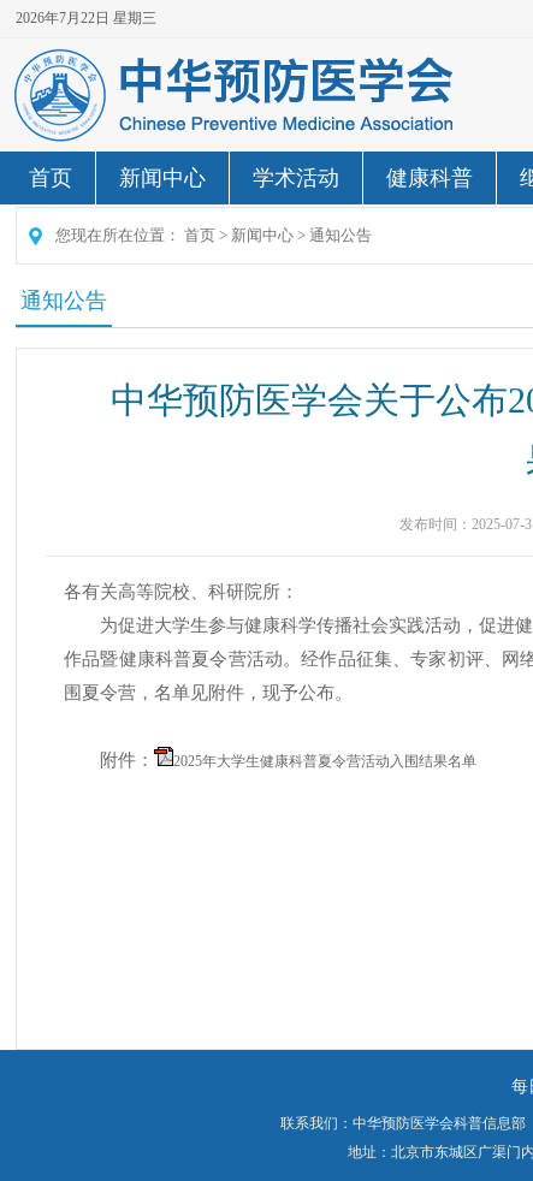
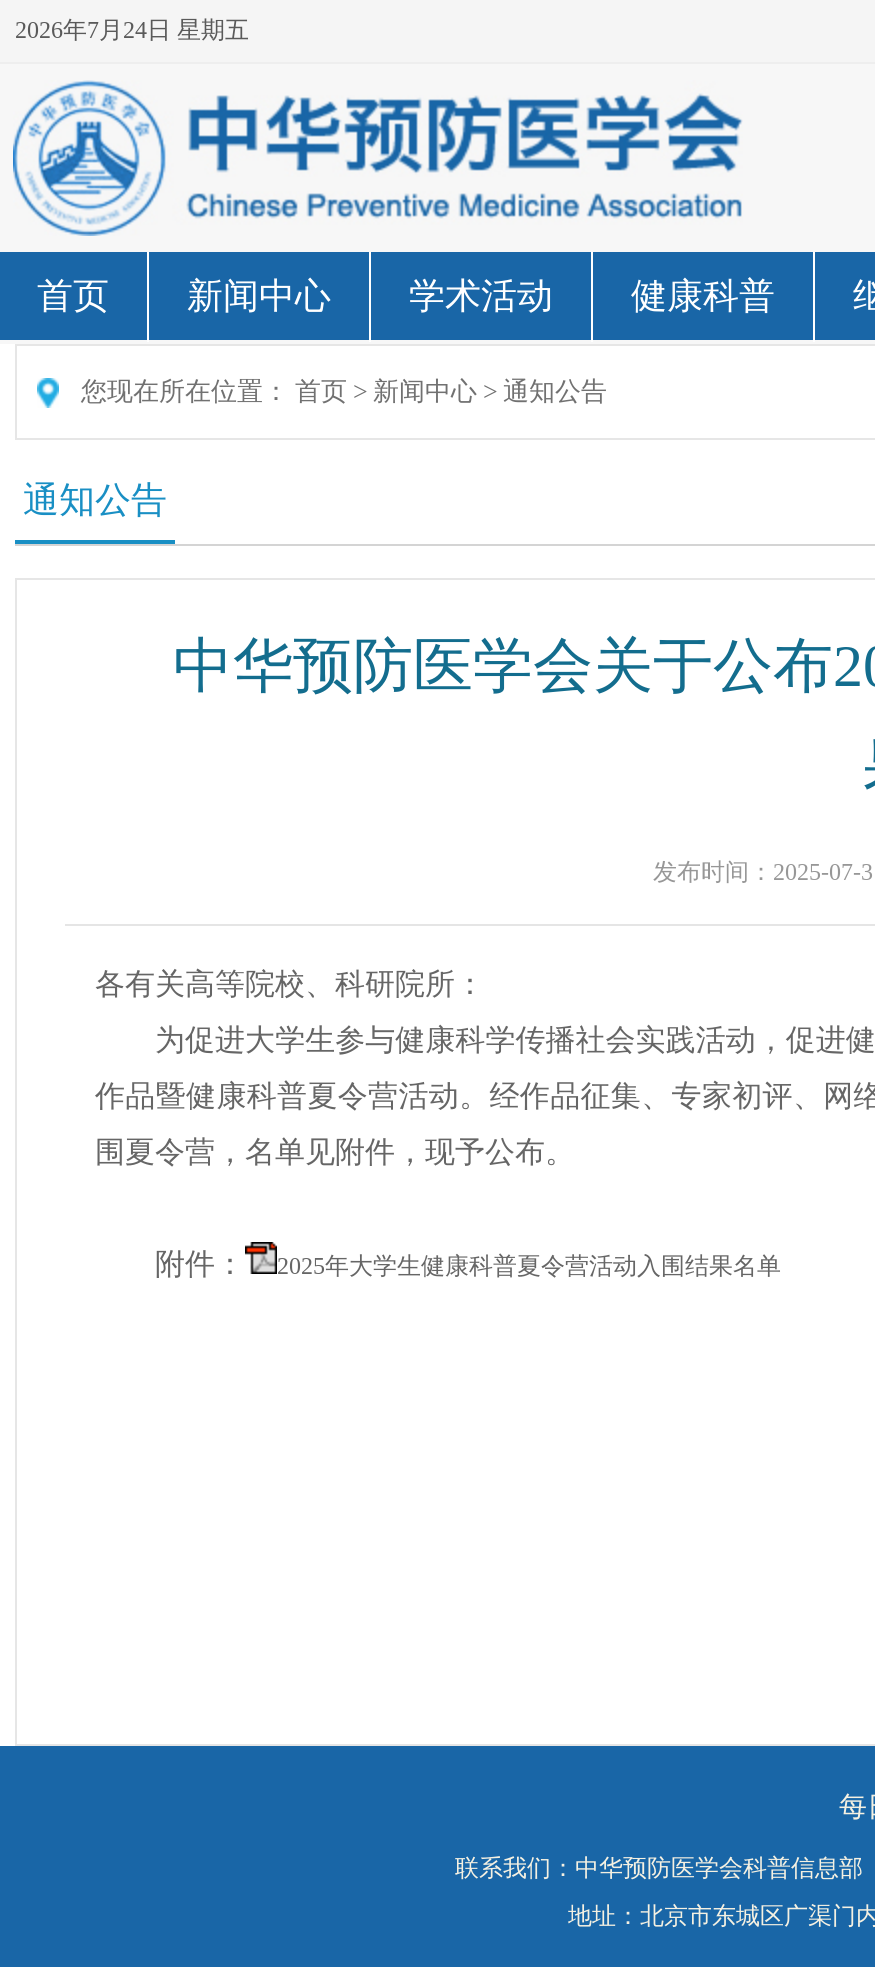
- 2026年7月22日 星期三
+ 2026年7月24日 星期五
